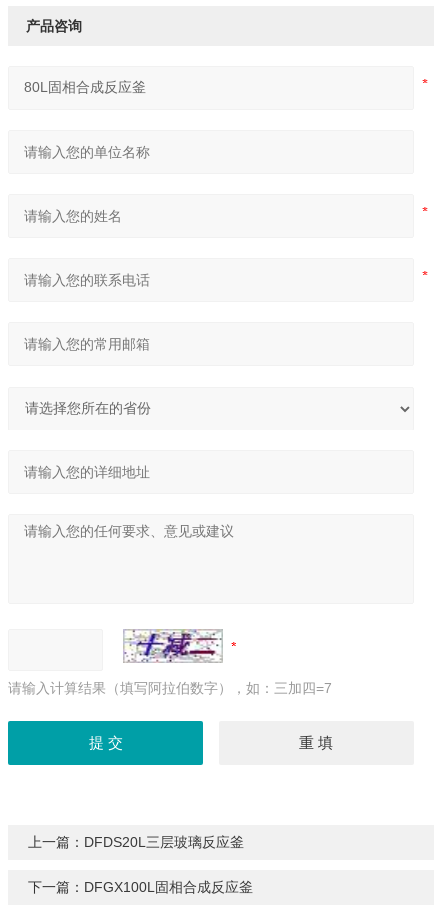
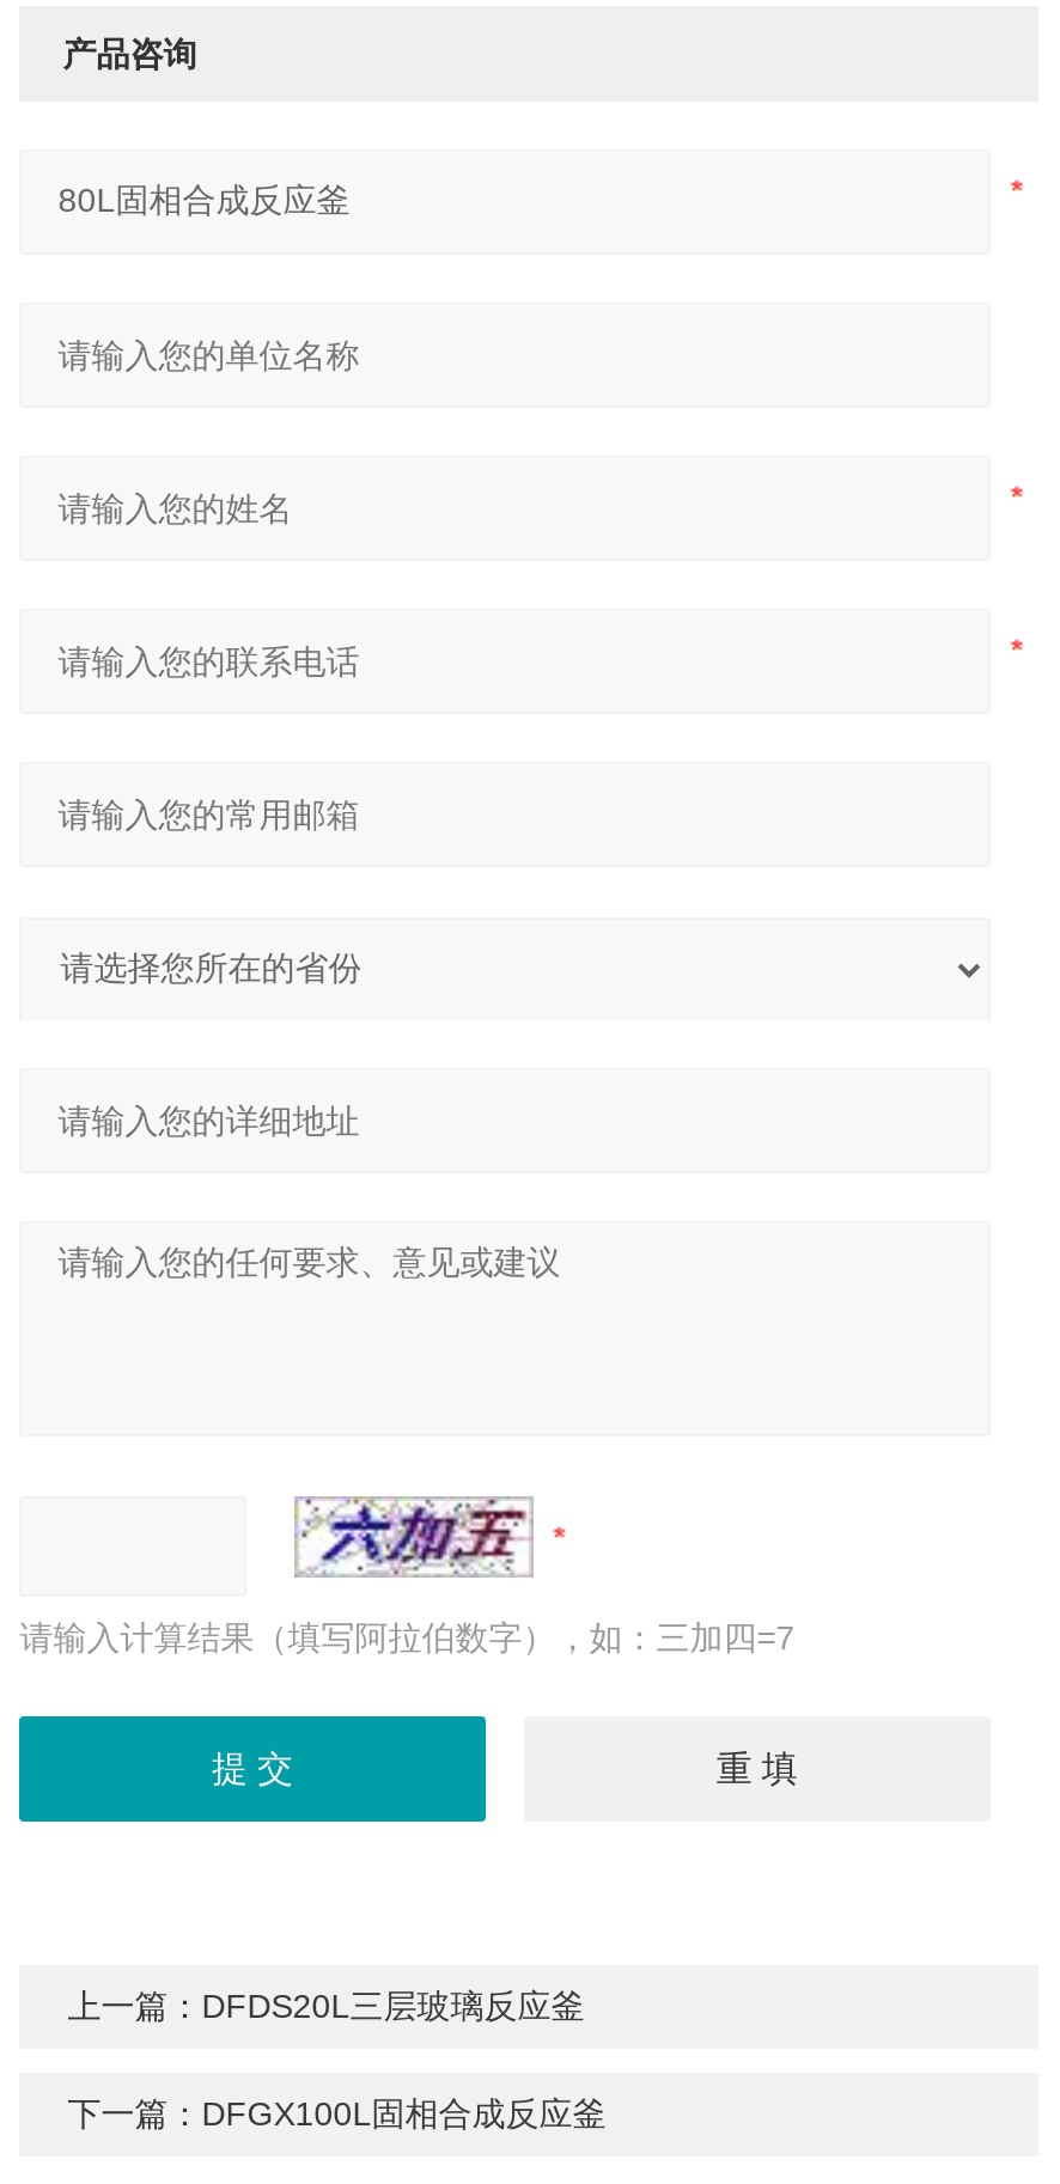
- [image]
+ [image]
